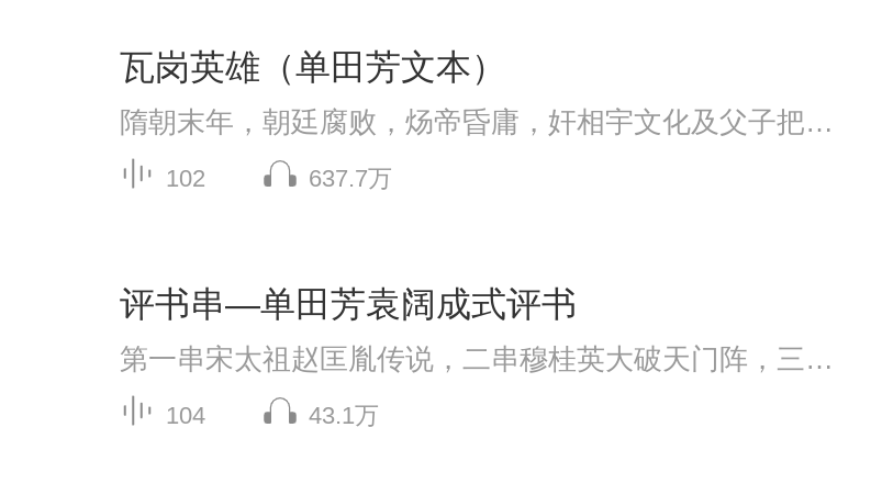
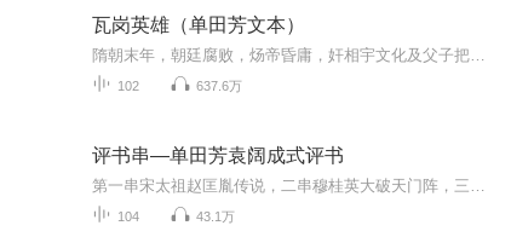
- 637.7万
+ 637.6万
